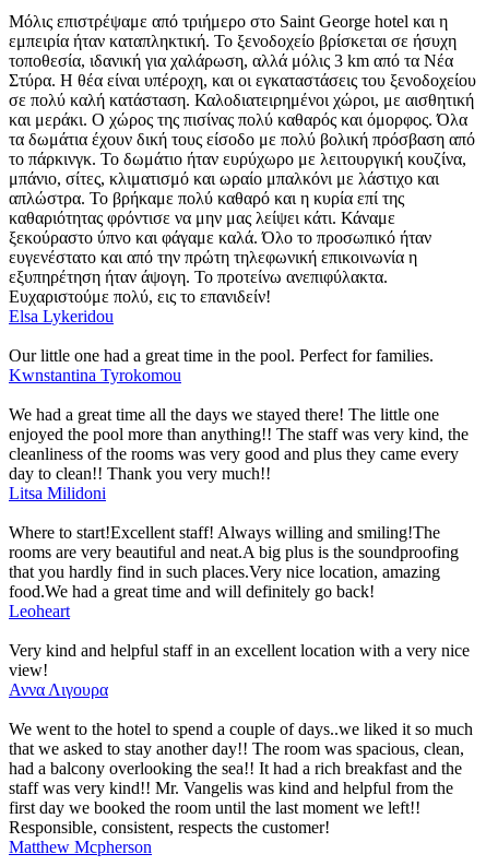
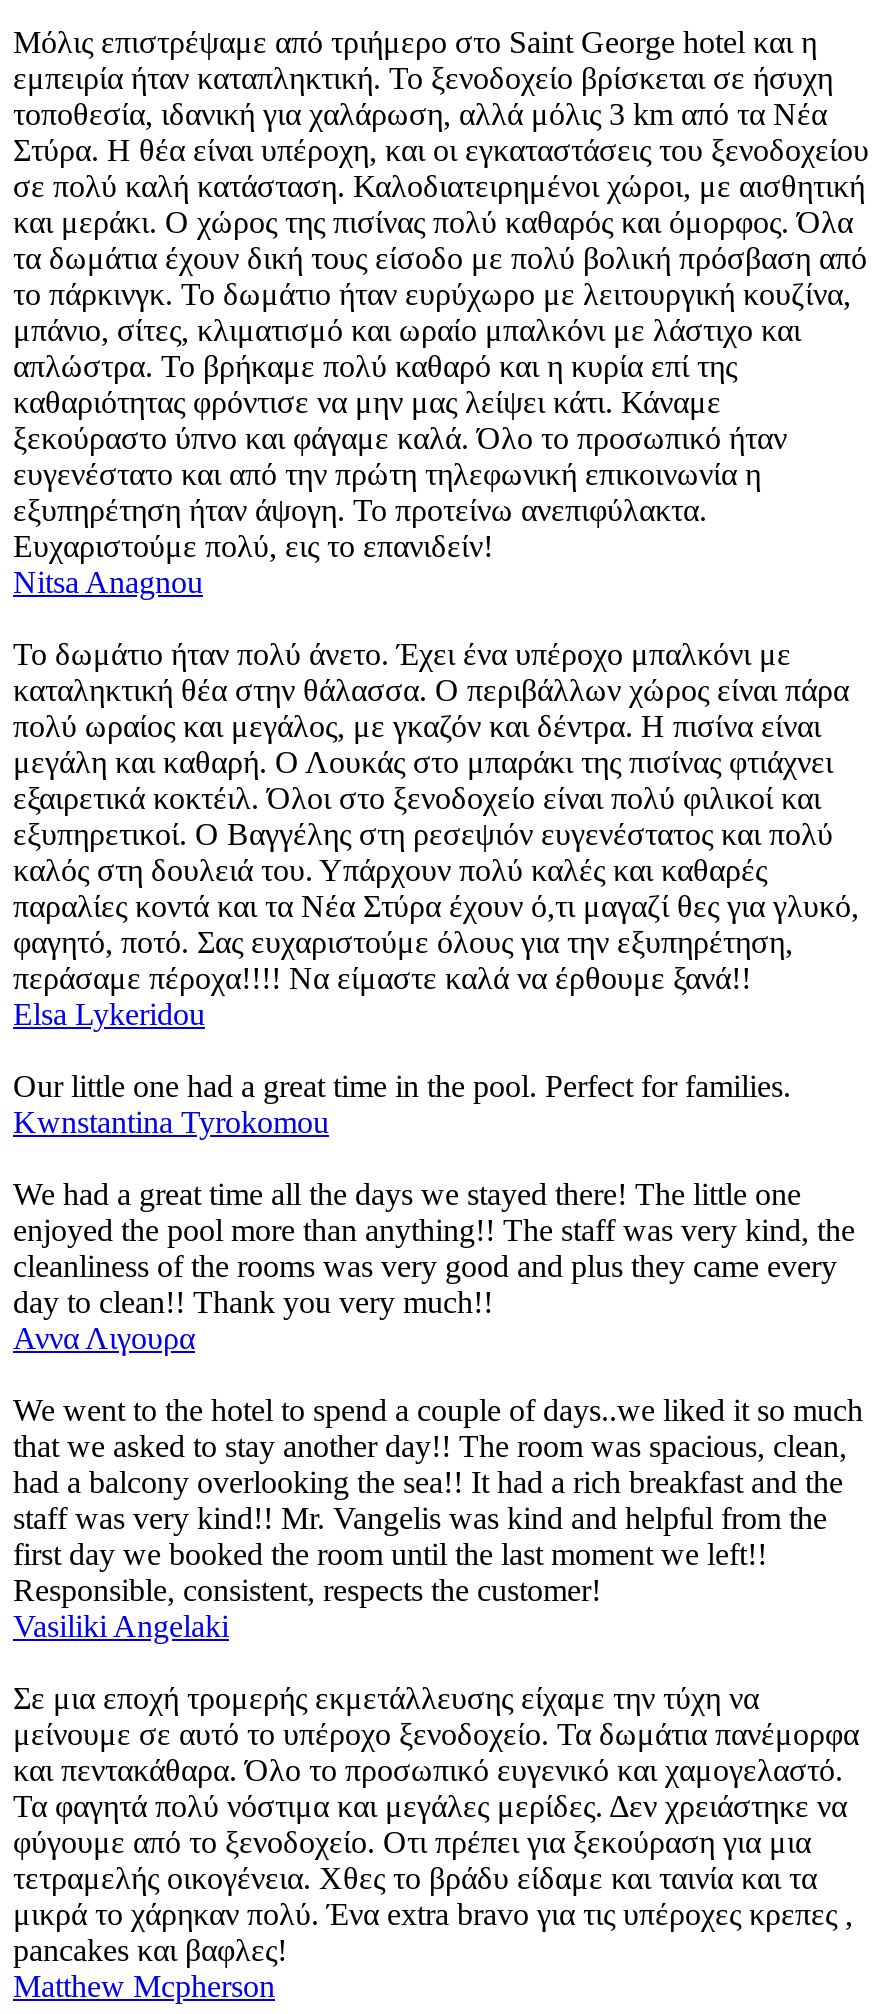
+ Nitsa Anagnou
+ Το δωμάτιο ήταν πολύ άνετο. Έχει ένα υπέροχο μπαλκόνι με
+ καταληκτική θέα στην θάλασσα. Ο περιβάλλων χώρος είναι πάρα
+ πολύ ωραίος και μεγάλος, με γκαζόν και δέντρα. Η πισίνα είναι
+ μεγάλη και καθαρή. Ο Λουκάς στο μπαράκι της πισίνας φτιάχνει
+ εξαιρετικά κοκτέιλ. Όλοι στο ξενοδοχείο είναι πολύ φιλικοί και
+ εξυπηρετικοί. Ο Βαγγέλης στη ρεσεψιόν ευγενέστατος και πολύ
+ καλός στη δουλειά του. Υπάρχουν πολύ καλές και καθαρές
+ παραλίες κοντά και τα Νέα Στύρα έχουν ό,τι μαγαζί θες για γλυκό,
+ φαγητό, ποτό. Σας ευχαριστούμε όλους για την εξυπηρέτηση,
+ περάσαμε πέροχα!!!! Να είμαστε καλά να έρθουμε ξανά!!

- Litsa Milidoni
- Where to start!Excellent staff! Always willing and smiling!The
- rooms are very beautiful and neat.A big plus is the soundproofing
- that you hardly find in such places.Very nice location, amazing
- food.We had a great time and will definitely go back!
- Leoheart
- Very kind and helpful staff in an excellent location with a very nice
- view!

+ Vasiliki Angelaki
+ Σε μια εποχή τρομερής εκμετάλλευσης είχαμε την τύχη να
+ μείνουμε σε αυτό το υπέροχο ξενοδοχείο. Τα δωμάτια πανέμορφα
+ και πεντακάθαρα. Όλο το προσωπικό ευγενικό και χαμογελαστό.
+ Τα φαγητά πολύ νόστιμα και μεγάλες μερίδες. Δεν χρειάστηκε να
+ φύγουμε από το ξενοδοχείο. Οτι πρέπει για ξεκούραση για μια
+ τετραμελής οικογένεια. Χθες το βράδυ είδαμε και ταινία και τα
+ μικρά το χάρηκαν πολύ. Ένα extra bravo για τις υπέροχες κρεπες ,
+ pancakes και βαφλες!
